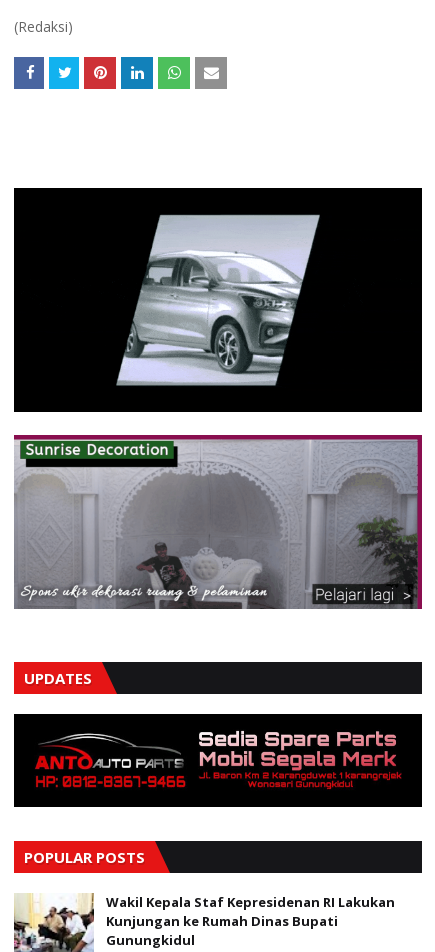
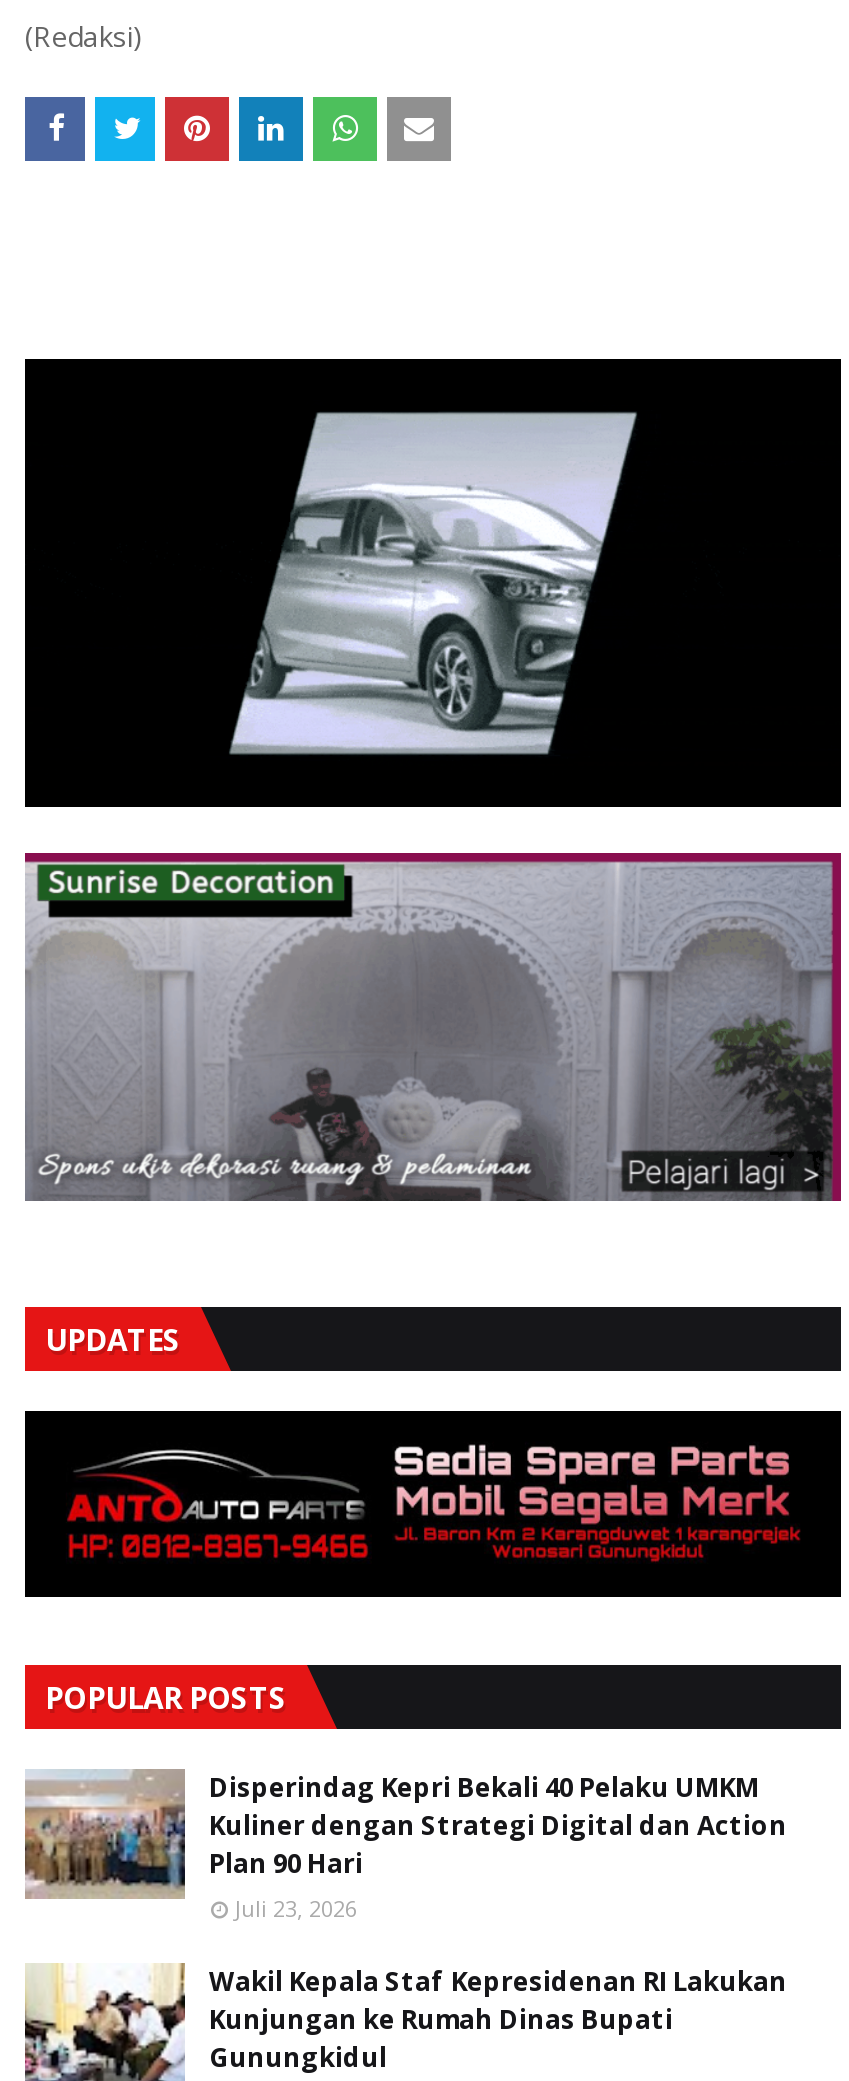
+ [image]
+ Disperindag Kepri Bekali 40 Pelaku UMKM
+ Kuliner dengan Strategi Digital dan Action
+ Plan 90 Hari
+ Juli 23, 2026
